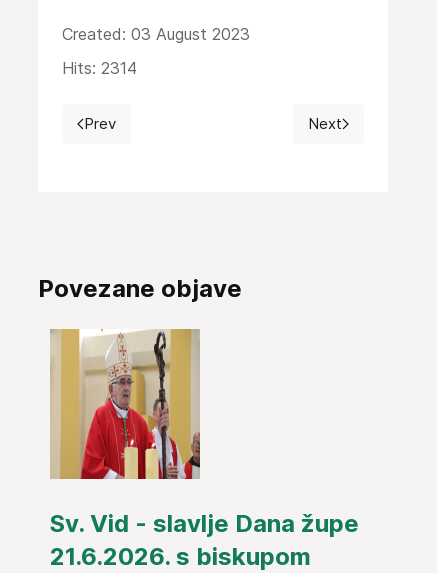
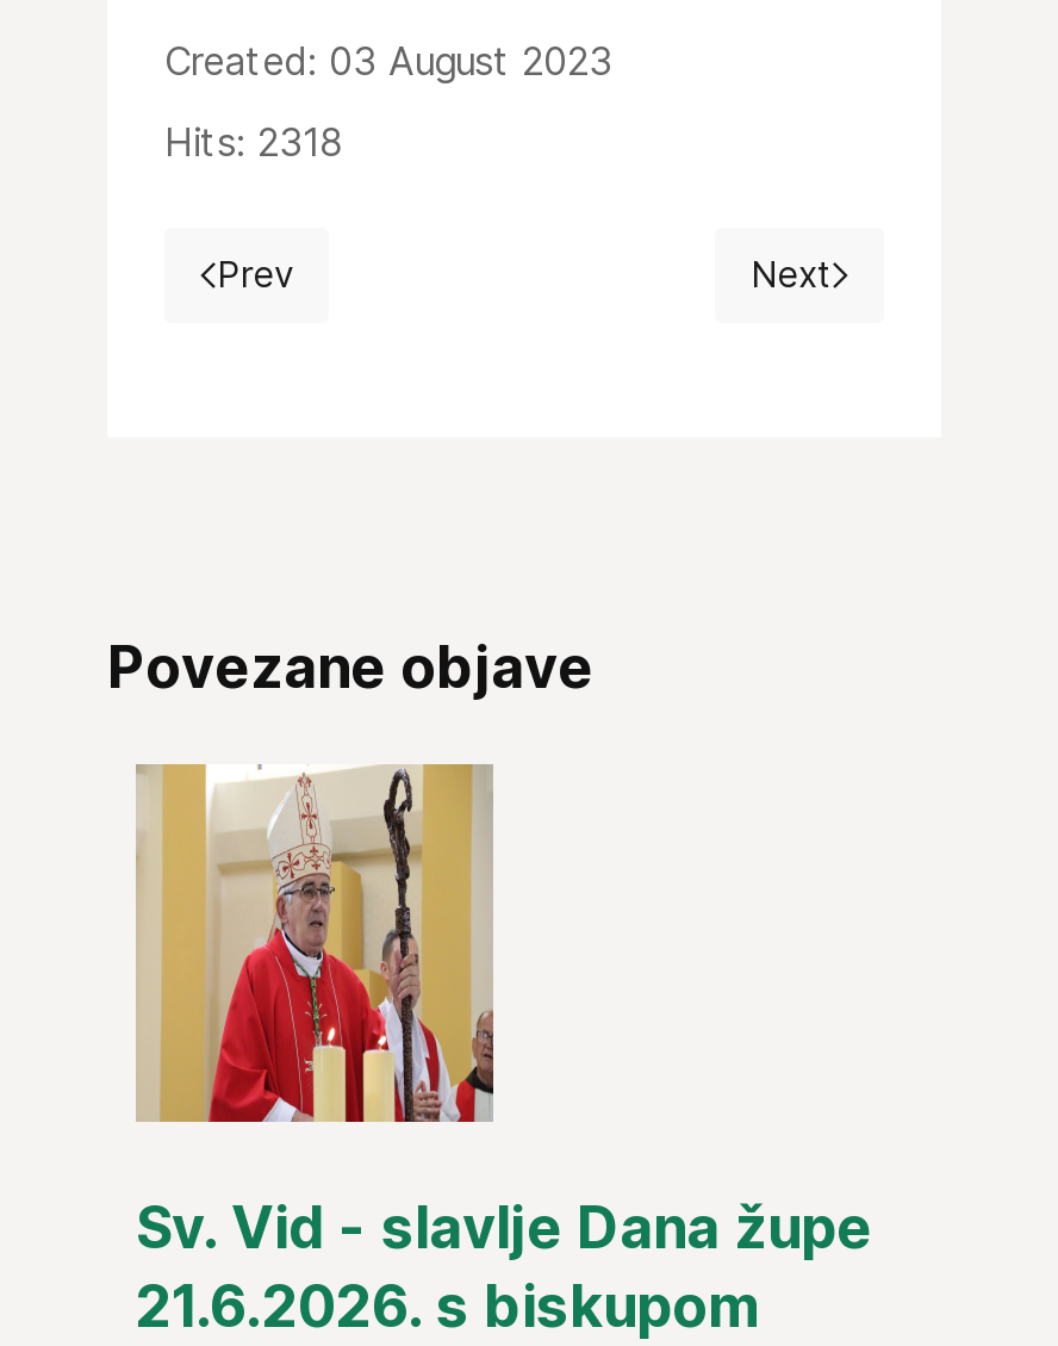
- Hits: 2314
+ Hits: 2318
